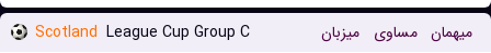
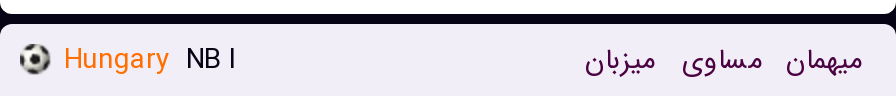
- Scotland League Cup Group C
+ Hungary NB I
